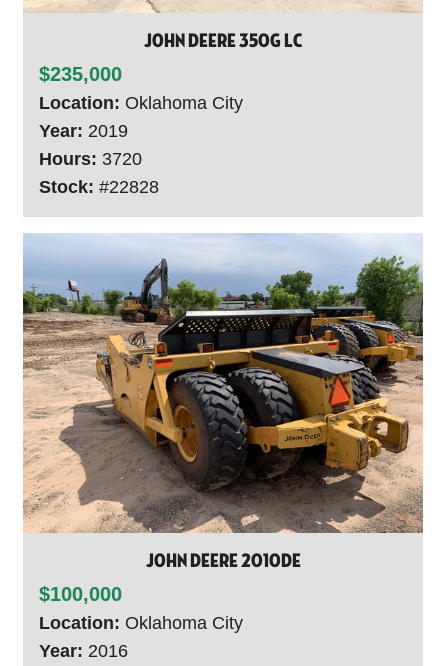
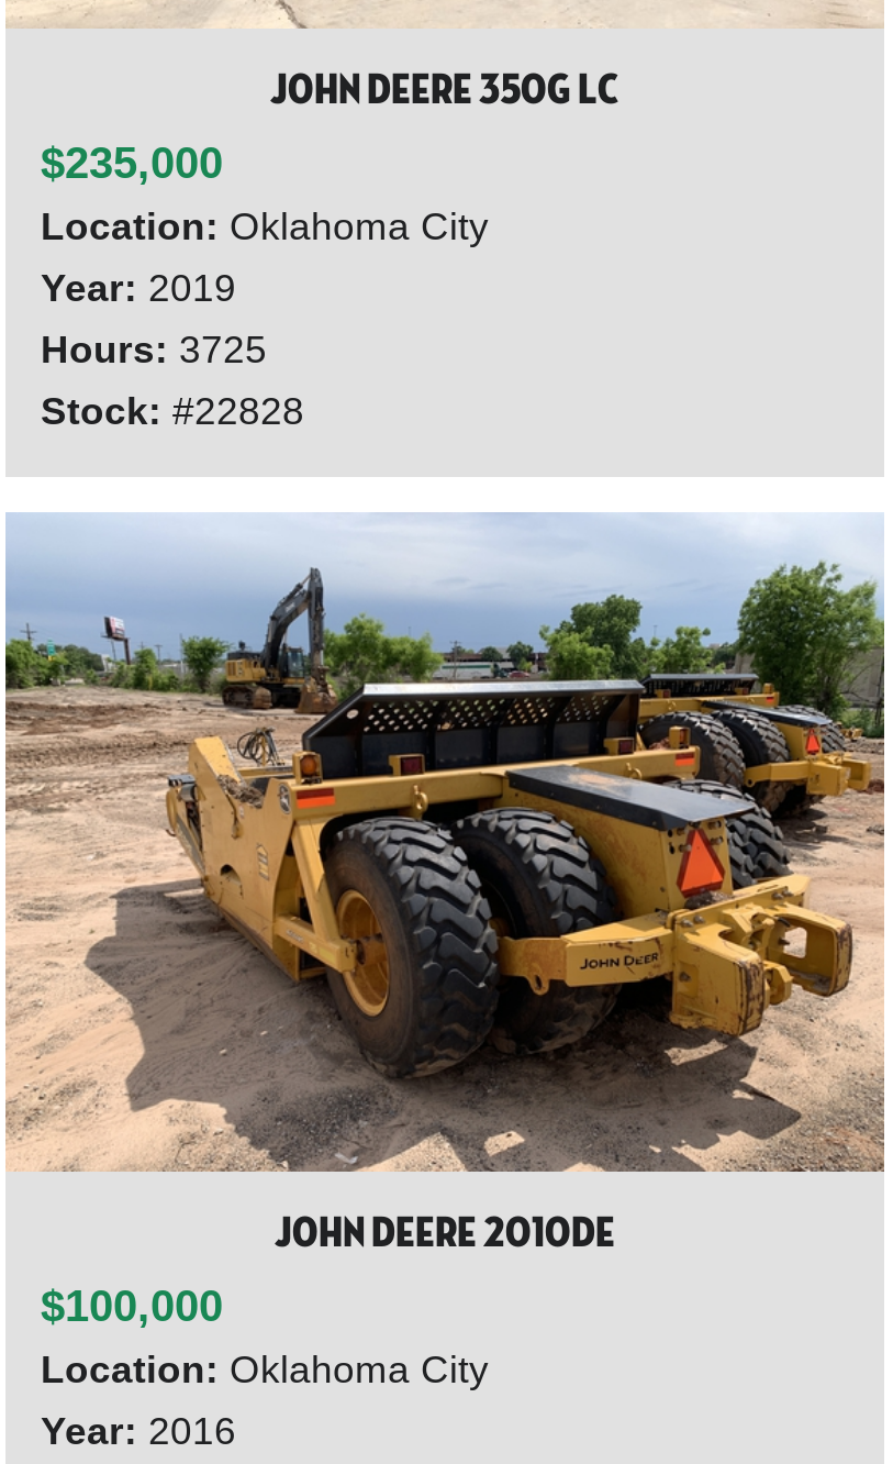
- Hours: 3720
+ Hours: 3725
